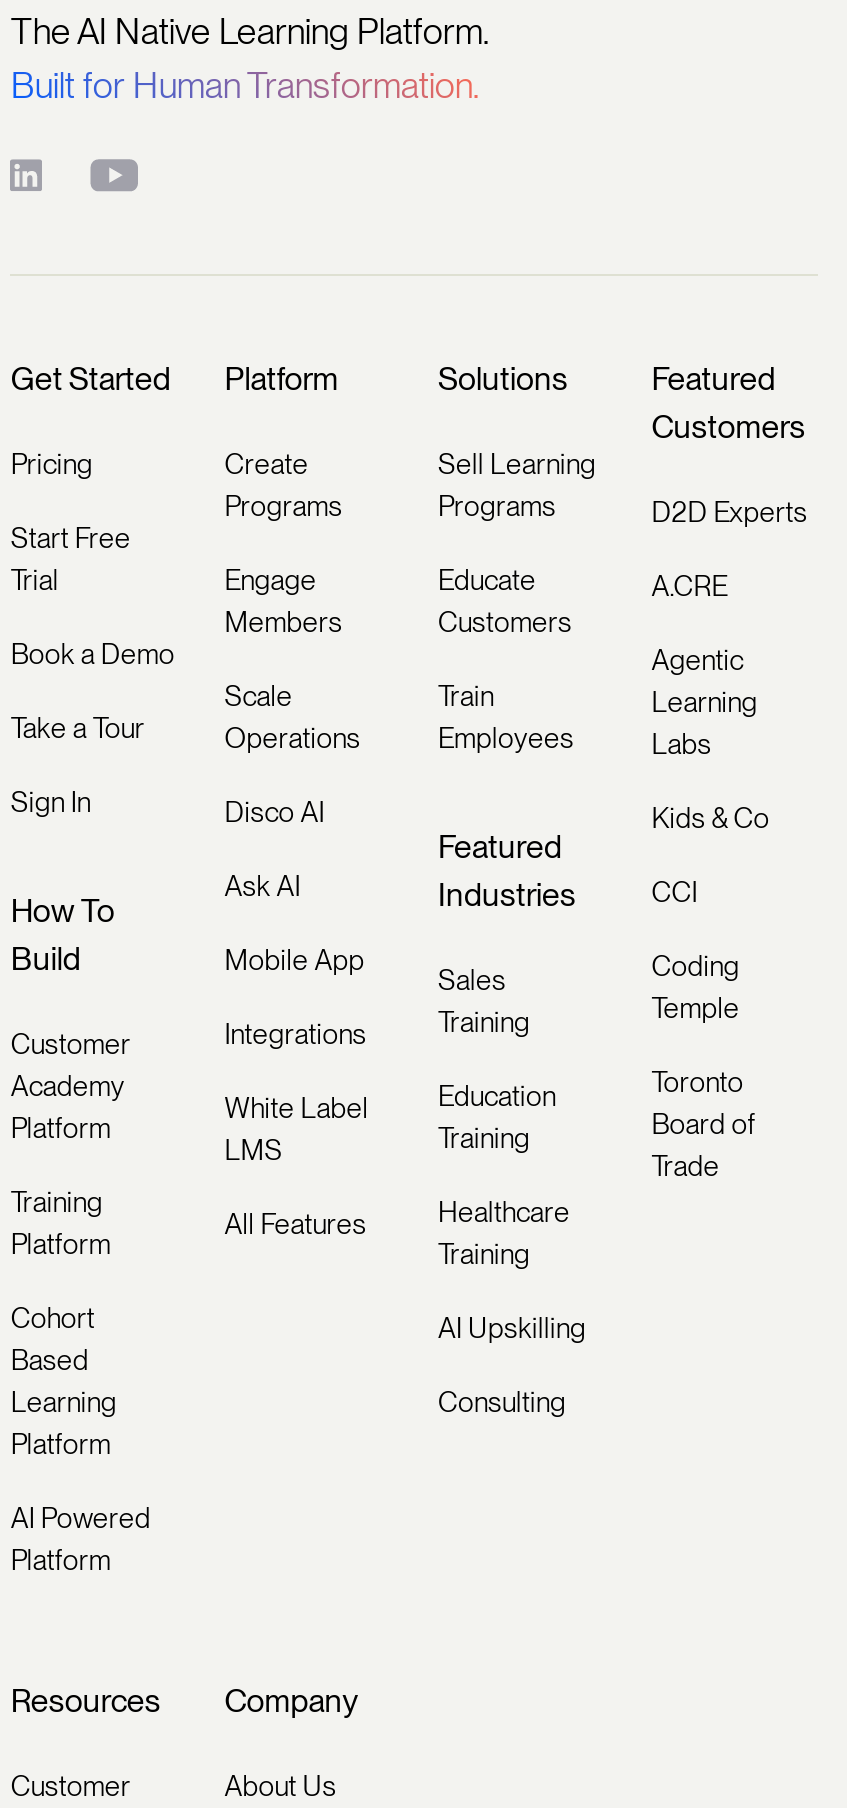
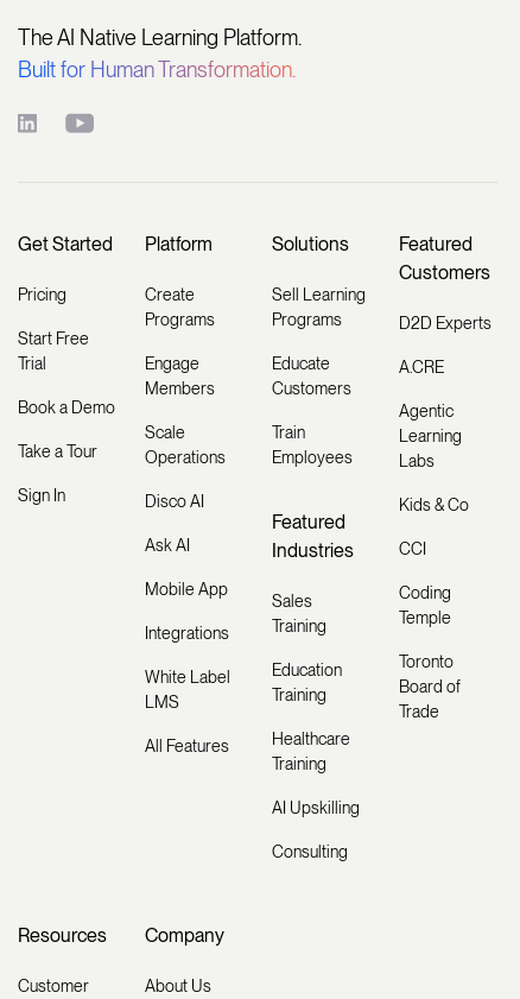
- How To
- Build
- Customer
- Academy
- Platform
- Training
- Platform
- Cohort
- Based
- Learning
- Platform
- AI Powered
- Platform
